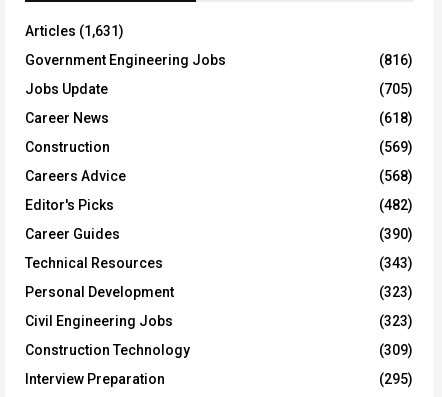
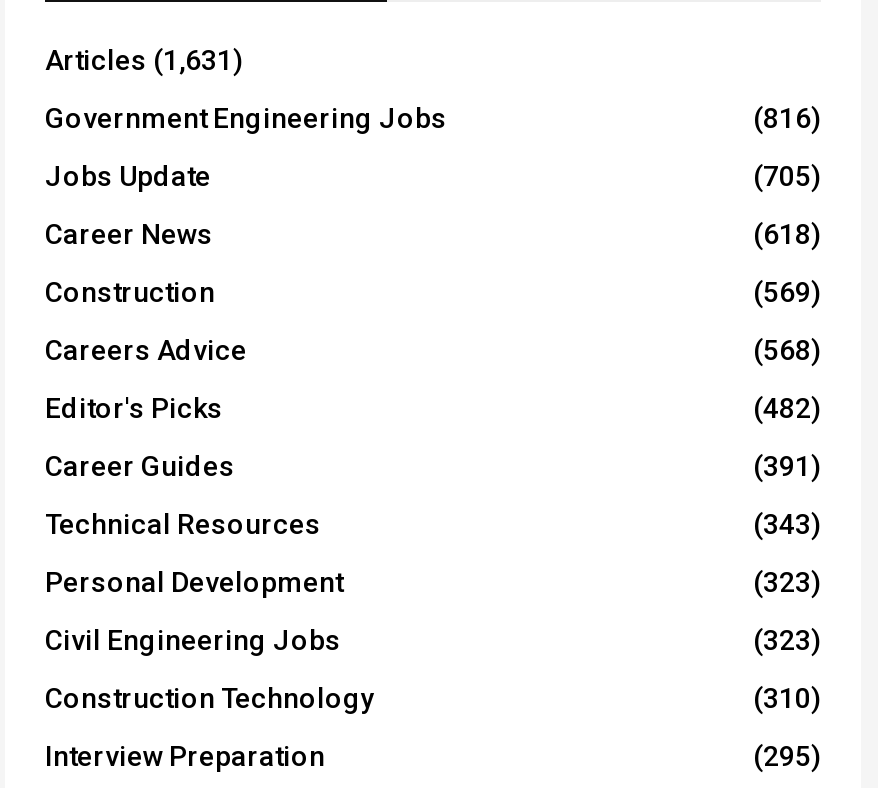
- (390)
+ (391)

- (309)
+ (310)
